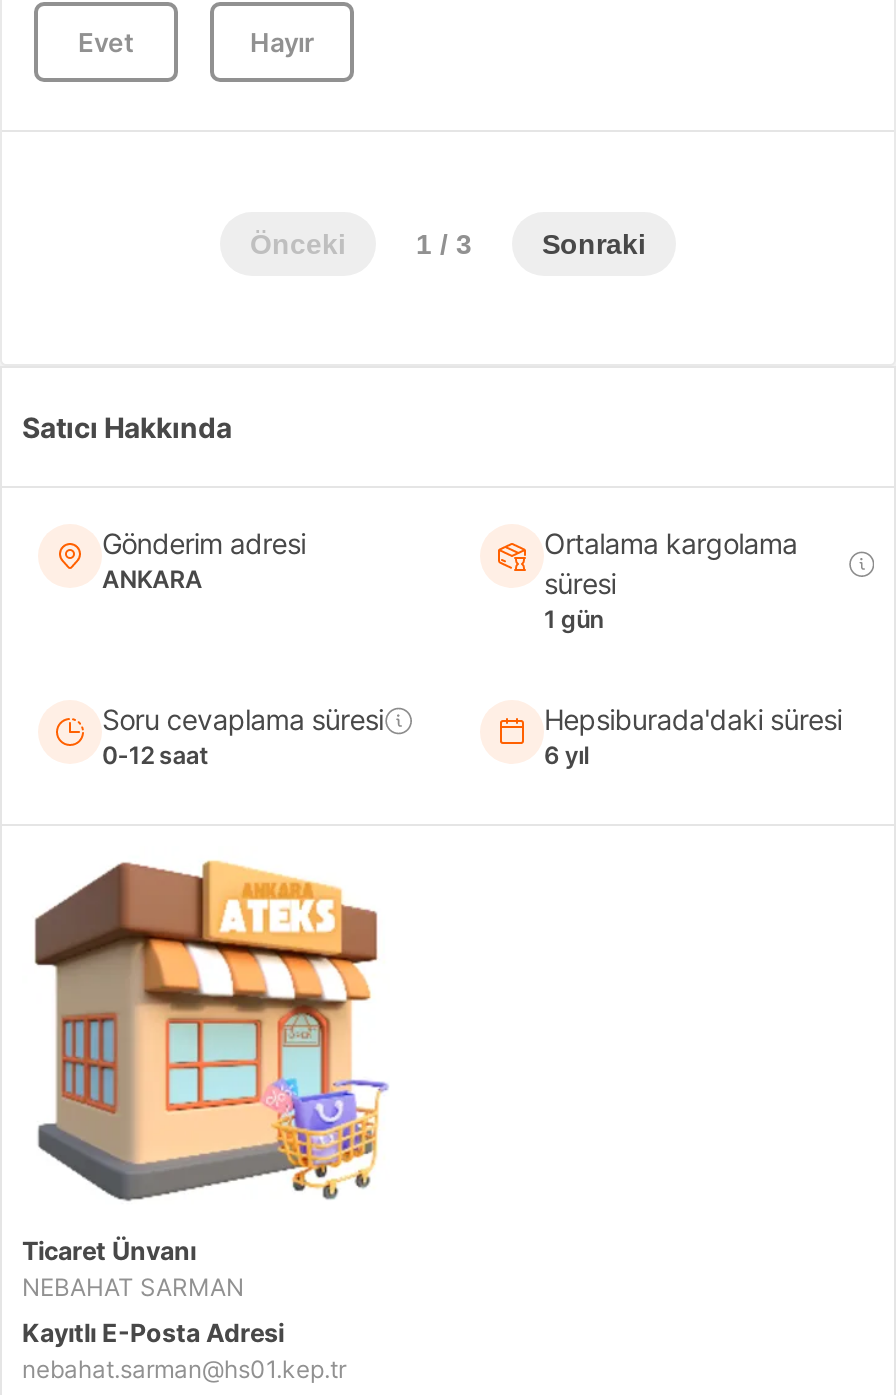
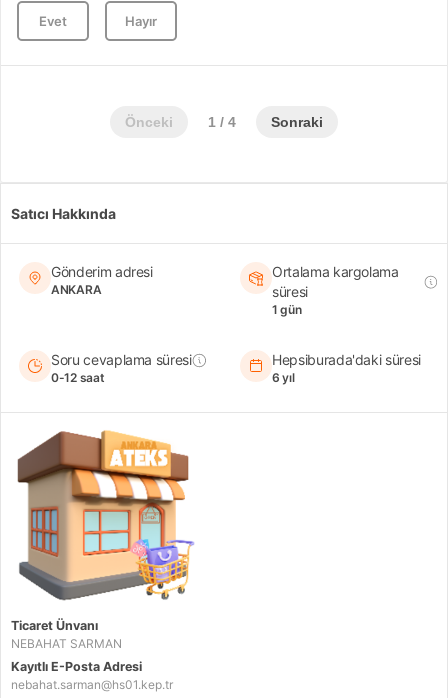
- 1 / 3
+ 1 / 4
